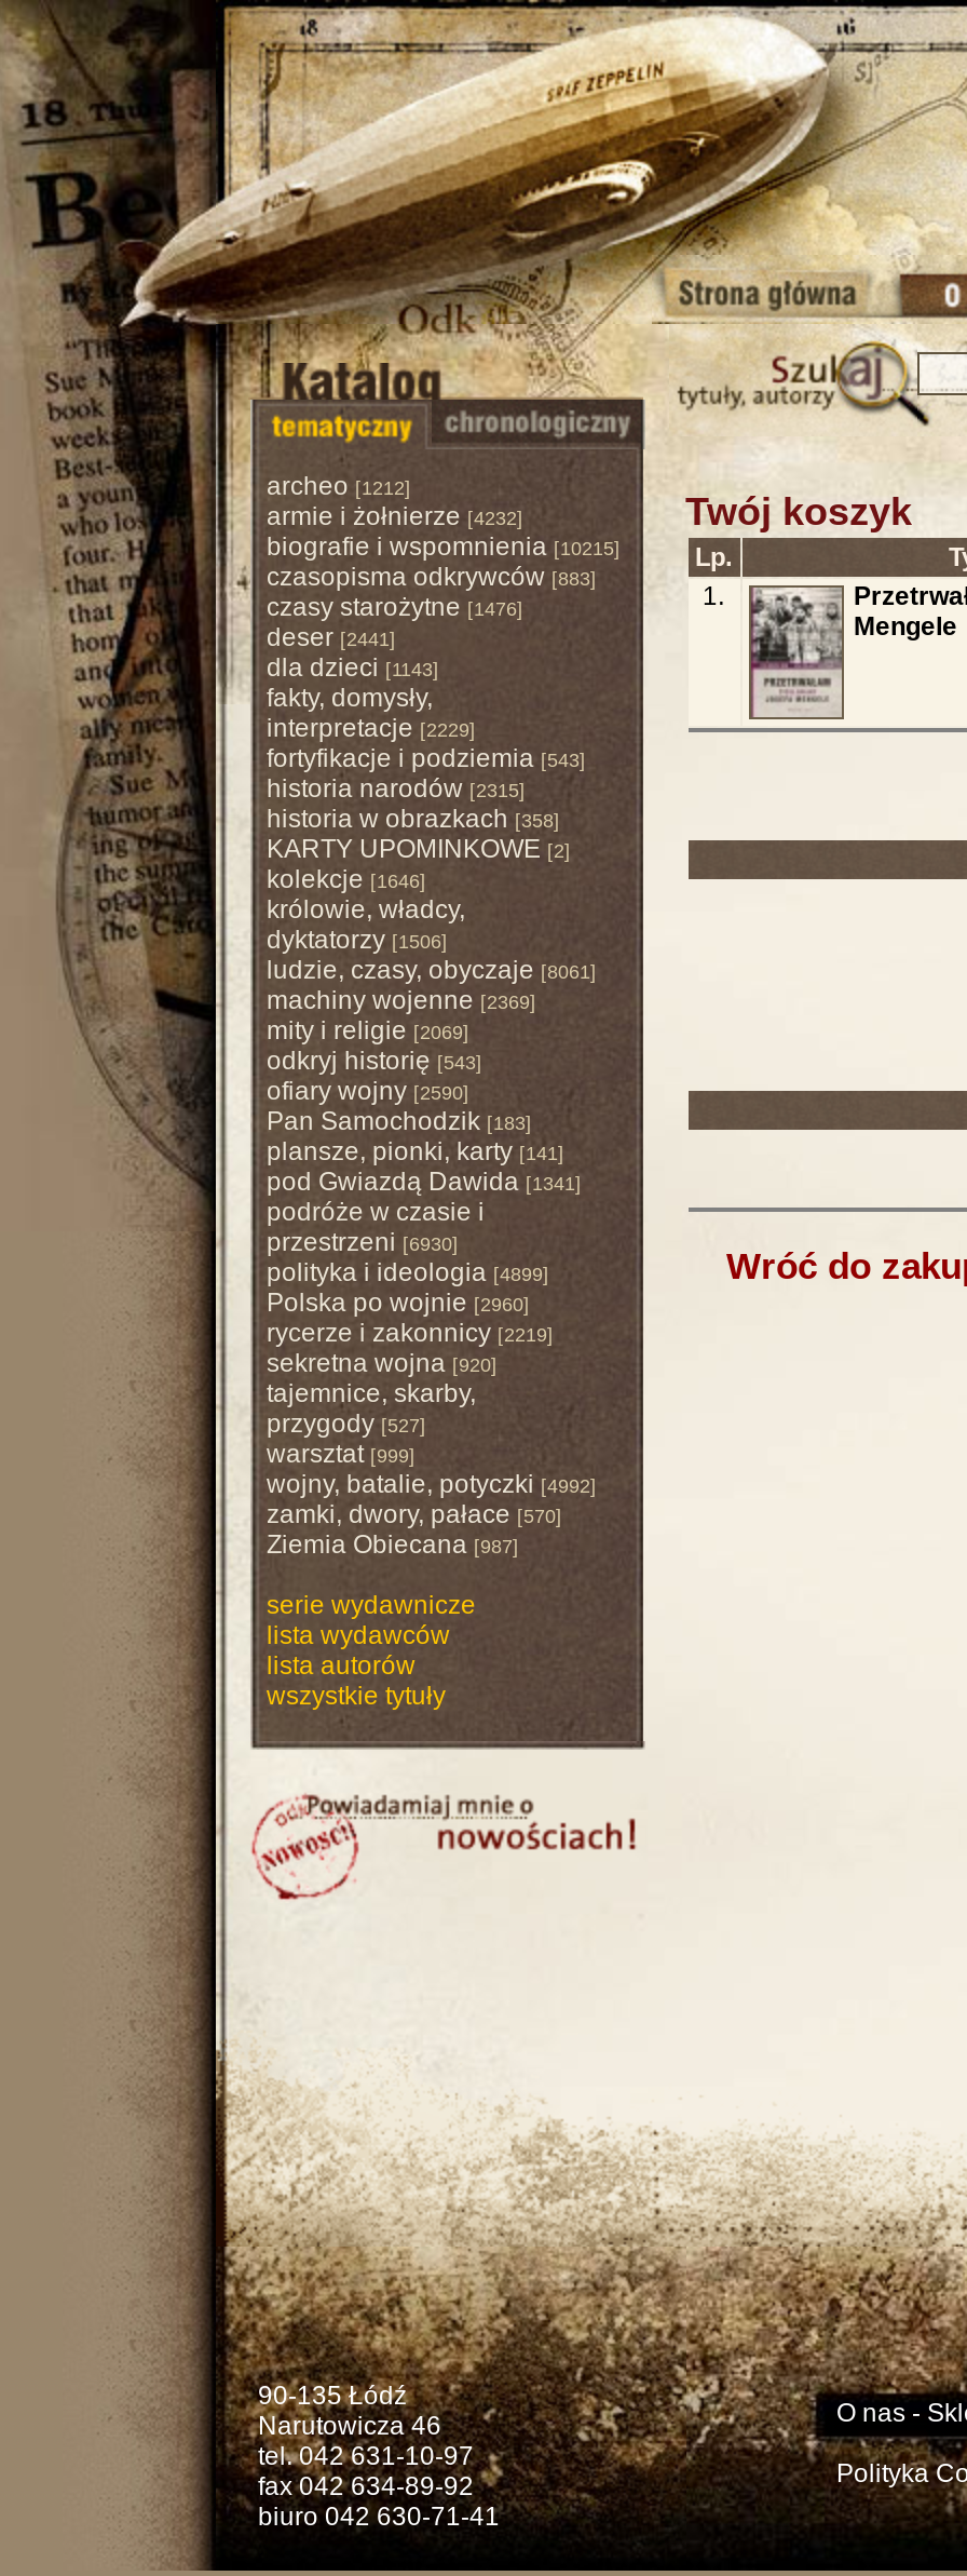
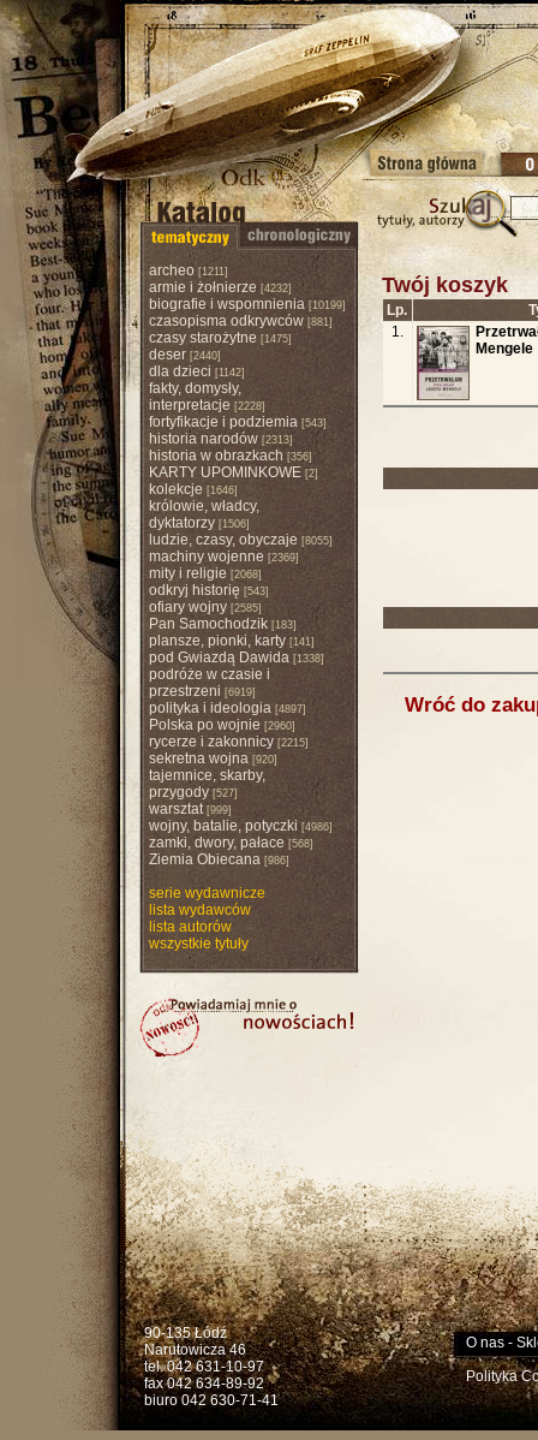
- archeo [1212]
+ archeo [1211]

- biografie i wspomnienia [10215]
+ biografie i wspomnienia [10199]

- czasopisma odkrywców [883]
+ czasopisma odkrywców [881]

- czasy starożytne [1476]
+ czasy starożytne [1475]

- deser [2441]
+ deser [2440]

- dla dzieci [1143]
+ dla dzieci [1142]

- interpretacje [2229]
+ interpretacje [2228]

- historia narodów [2315]
+ historia narodów [2313]

- historia w obrazkach [358]
+ historia w obrazkach [356]

- ludzie, czasy, obyczaje [8061]
+ ludzie, czasy, obyczaje [8055]

- mity i religie[2069]
+ mity i religie[2068]

- ofiary wojny [2590]
+ ofiary wojny [2585]

- pod Gwiazdą Dawida [1341]
+ pod Gwiazdą Dawida [1338]

- przestrzeni [6930]
+ przestrzeni [6919]

- polityka i ideologia [4899]
+ polityka i ideologia [4897]

- rycerze i zakonnicy [2219]
+ rycerze i zakonnicy [2215]

- wojny, batalie, potyczki [4992]
+ wojny, batalie, potyczki [4986]

- zamki, dwory, pałace [570]
+ zamki, dwory, pałace [568]

- Ziemia Obiecana [987]
+ Ziemia Obiecana [986]
